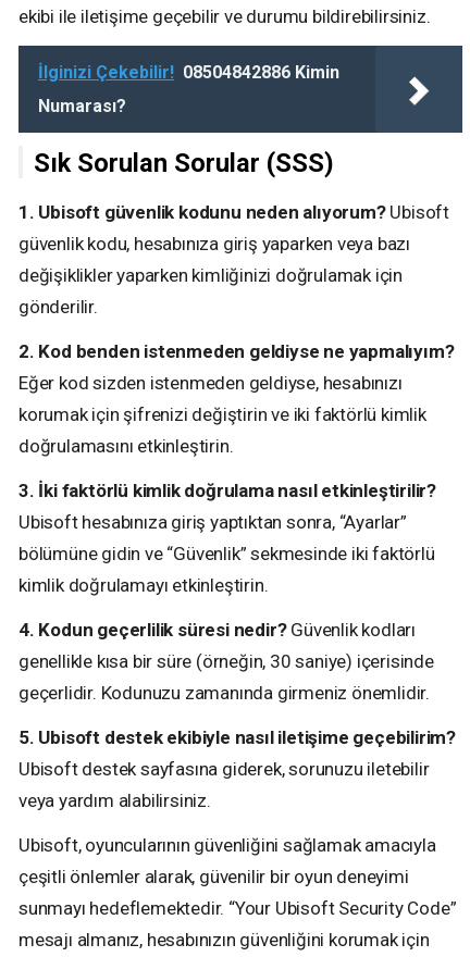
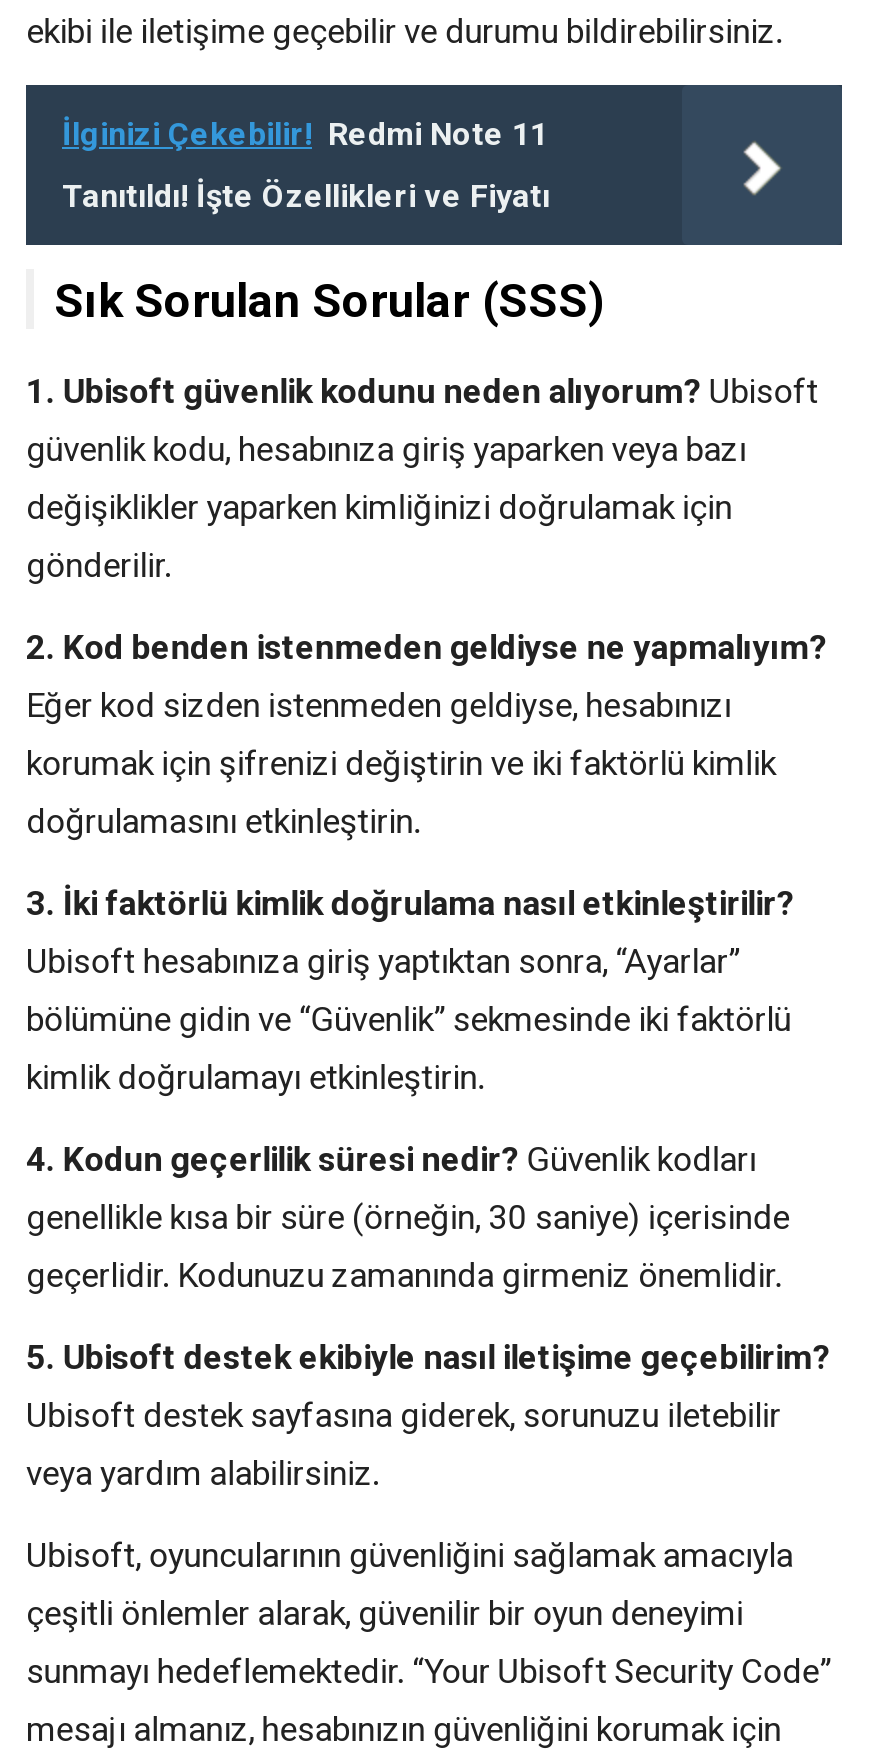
- İlginizi Çekebilir! 08504842886 Kimin
+ İlginizi Çekebilir! Redmi Note 11

- Numarası?
+ Tanıtıldı! İşte Özellikleri ve Fiyatı
